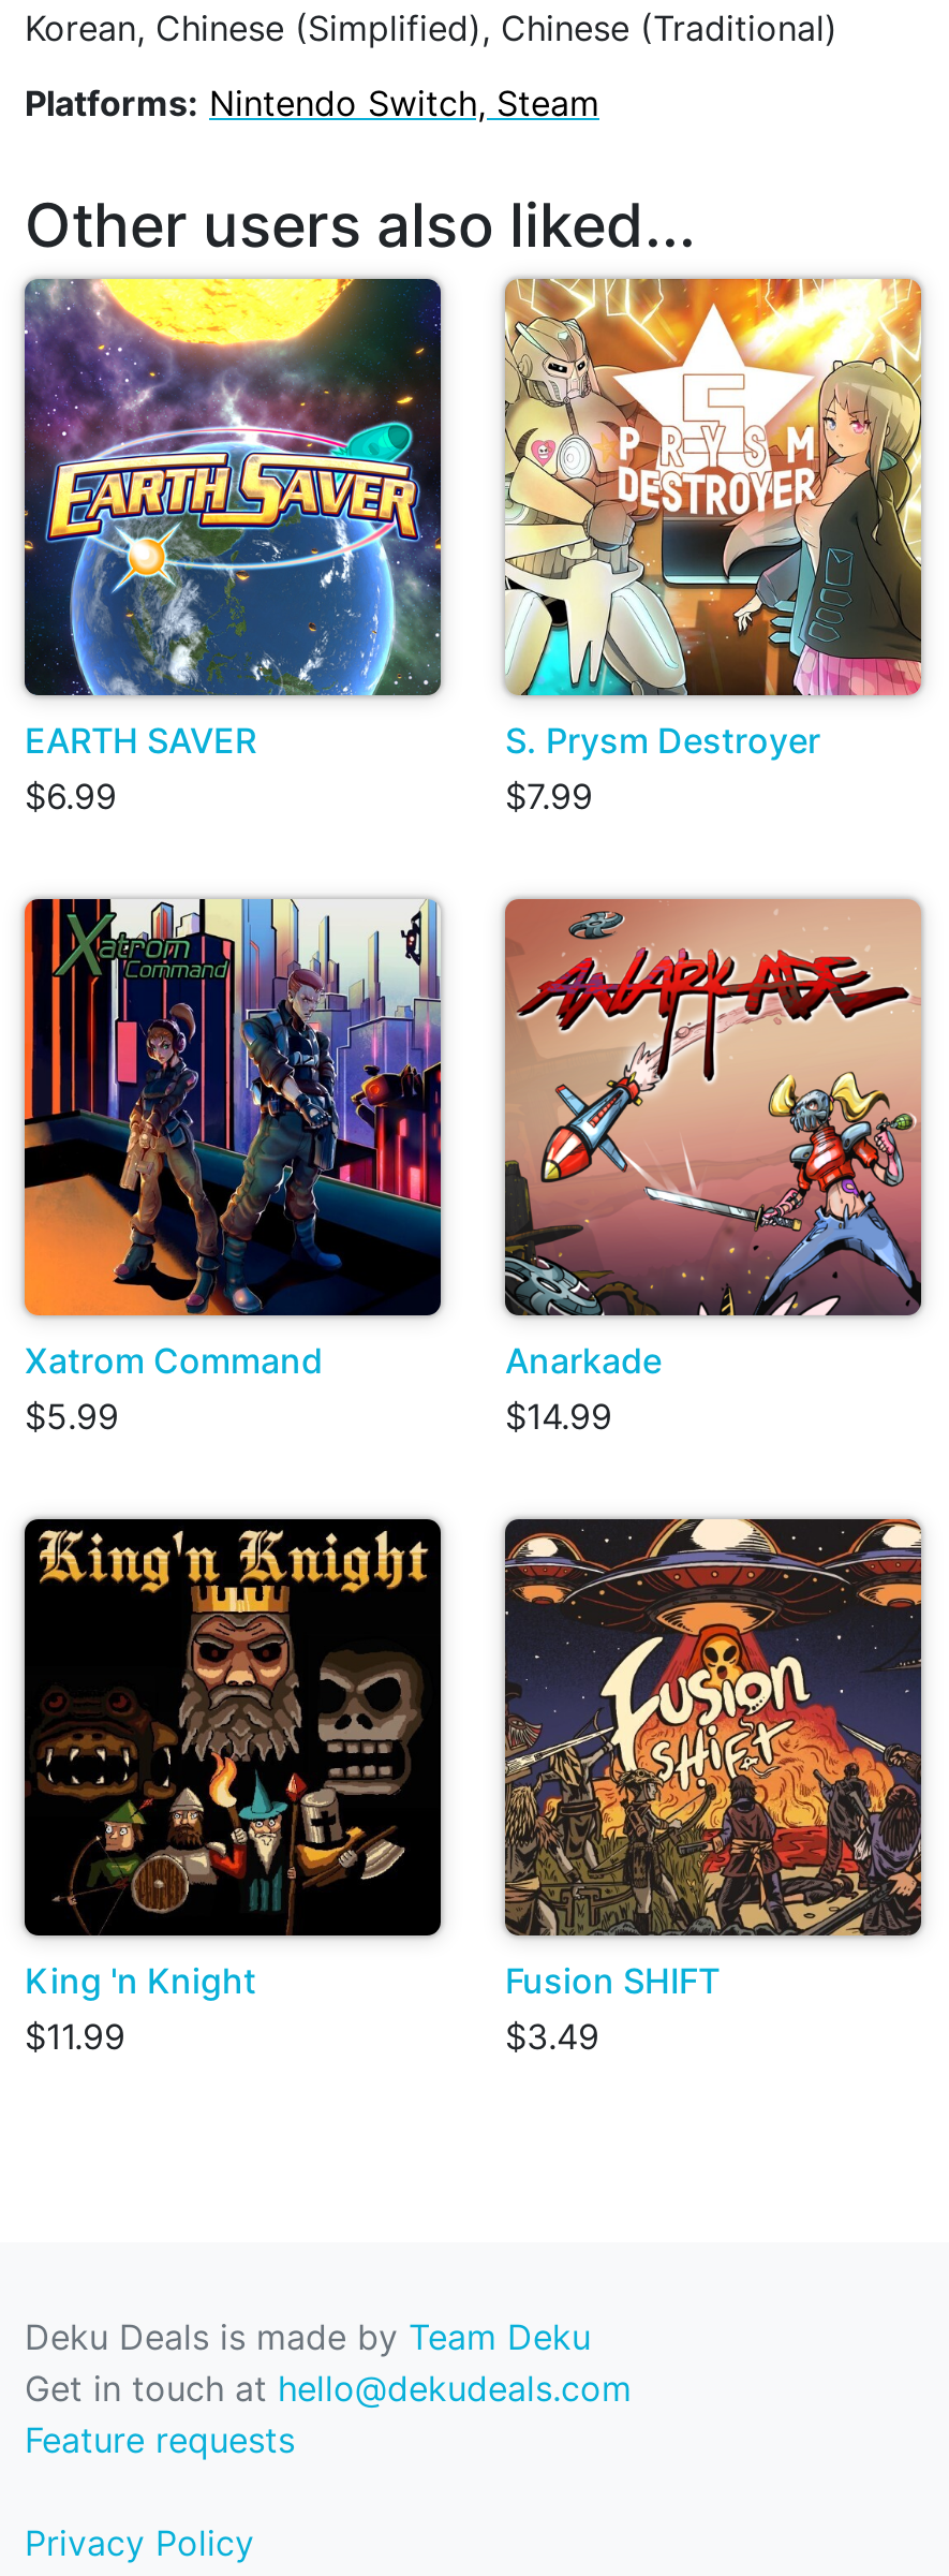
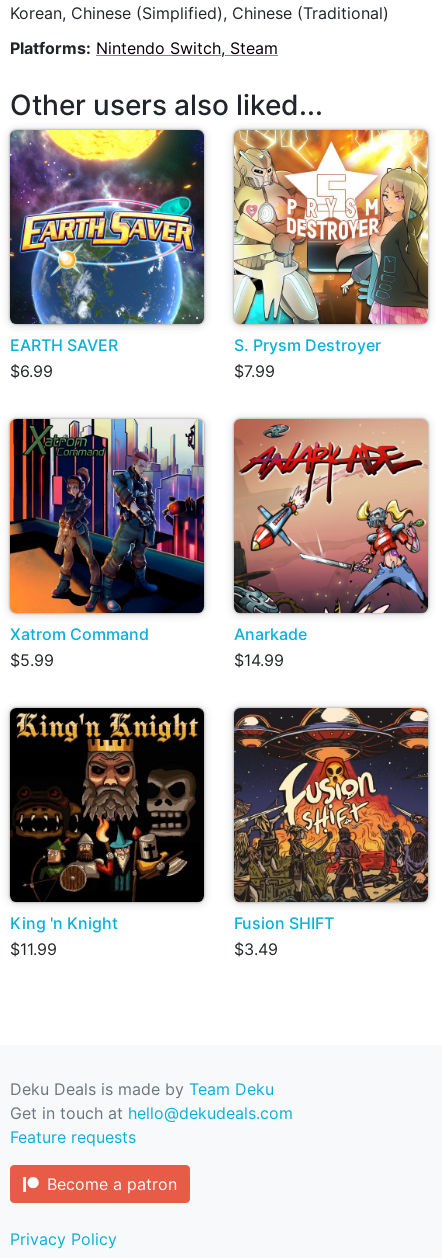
+ Become a patron
